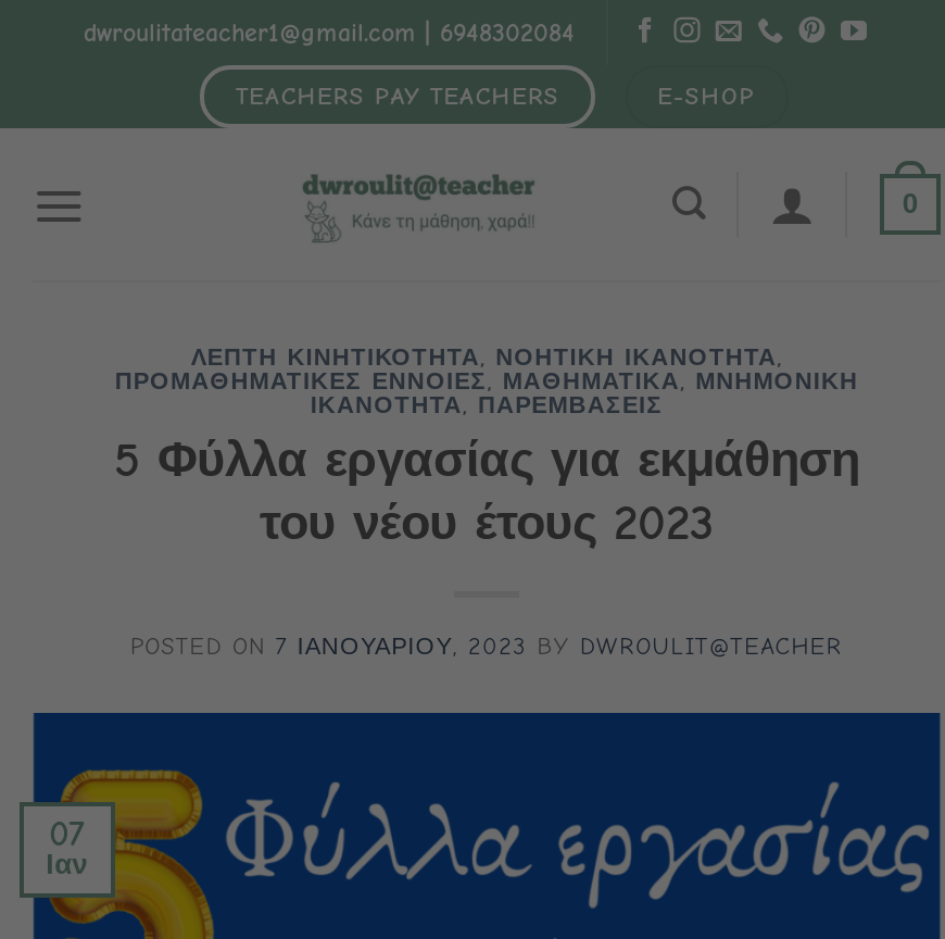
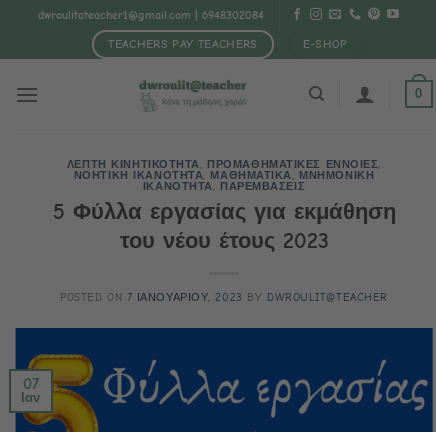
- ΛΕΠΤΗ ΚΙΝΗΤΙΚΟΤΗΤΑ, ΝΟΗΤΙΚΗ ΙΚΑΝΟΤΗΤΑ,
+ ΛΕΠΤΗ ΚΙΝΗΤΙΚΟΤΗΤΑ, ΠΡΟΜΑΘΗΜΑΤΙΚΕΣ ΕΝΝΟΙΕΣ,

- ΠΡΟΜΑΘΗΜΑΤΙΚΕΣ ΕΝΝΟΙΕΣ, ΜΑΘΗΜΑΤΙΚΑ, ΜΝΗΜΟΝΙΚΗ
+ ΝΟΗΤΙΚΗ ΙΚΑΝΟΤΗΤΑ, ΜΑΘΗΜΑΤΙΚΑ, ΜΝΗΜΟΝΙΚΗ
